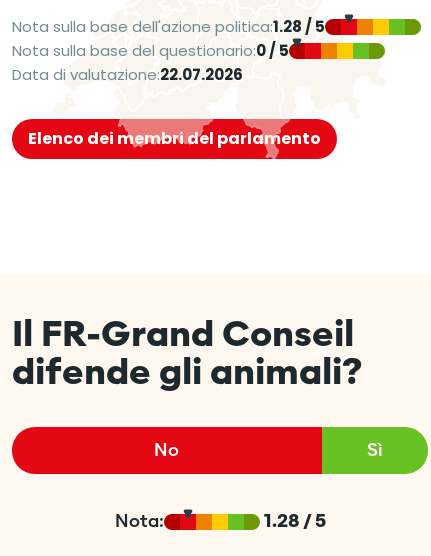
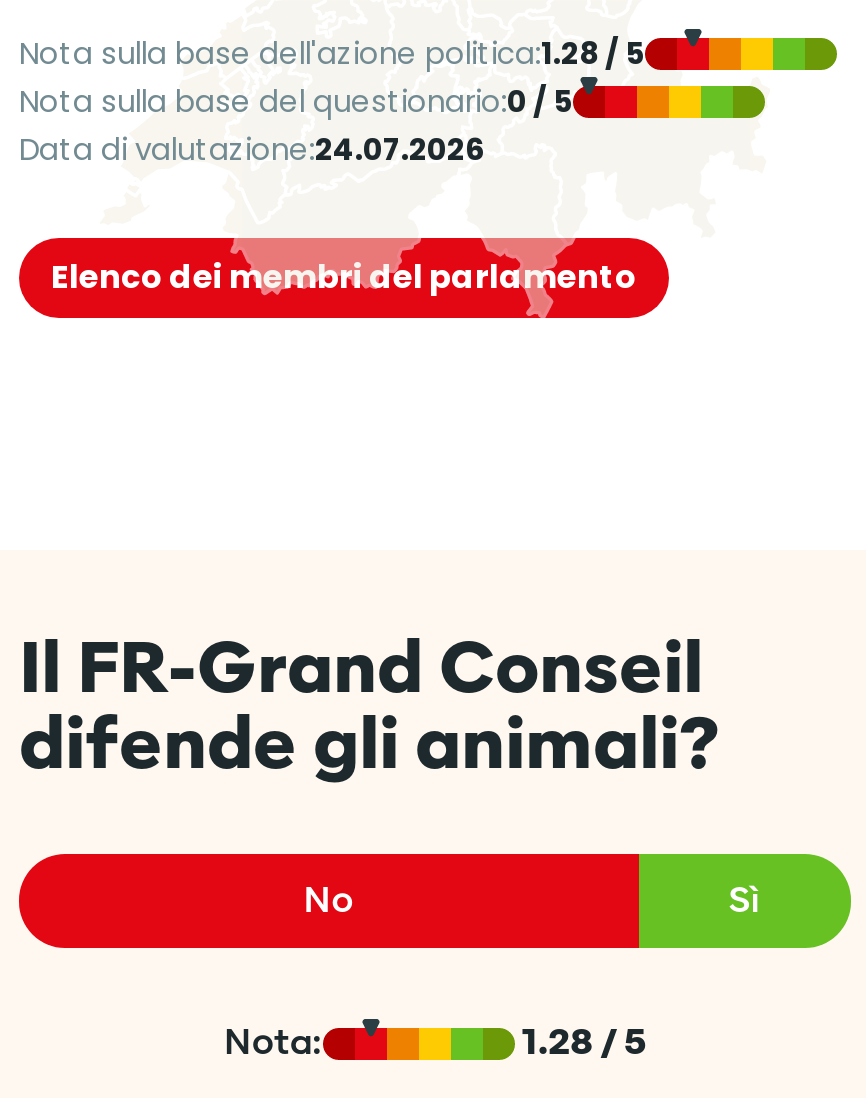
- Data di valutazione:22.07.2026
+ Data di valutazione:24.07.2026
